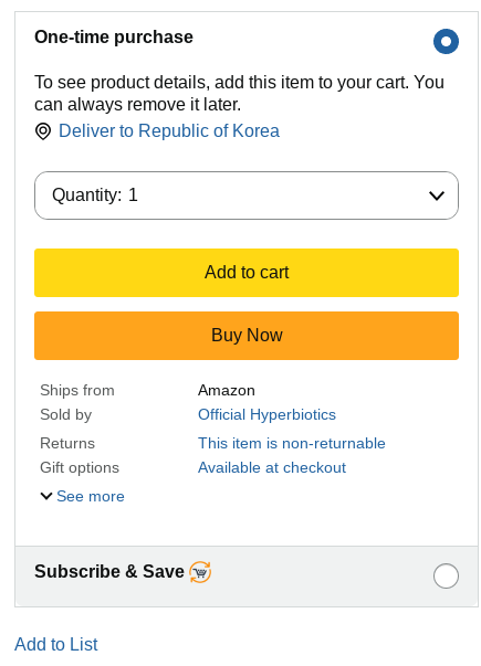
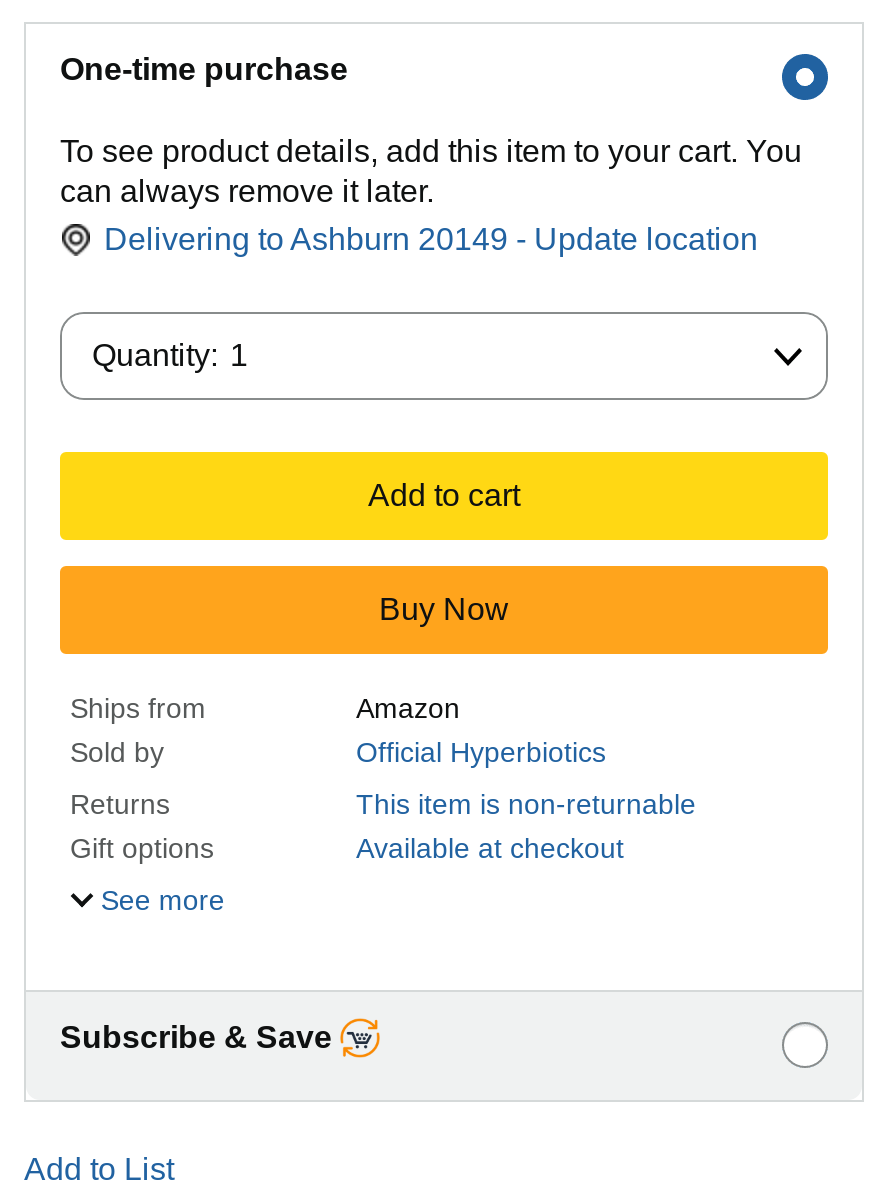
- Deliver to Republic of Korea
+ Delivering to Ashburn 20149 - Update location
